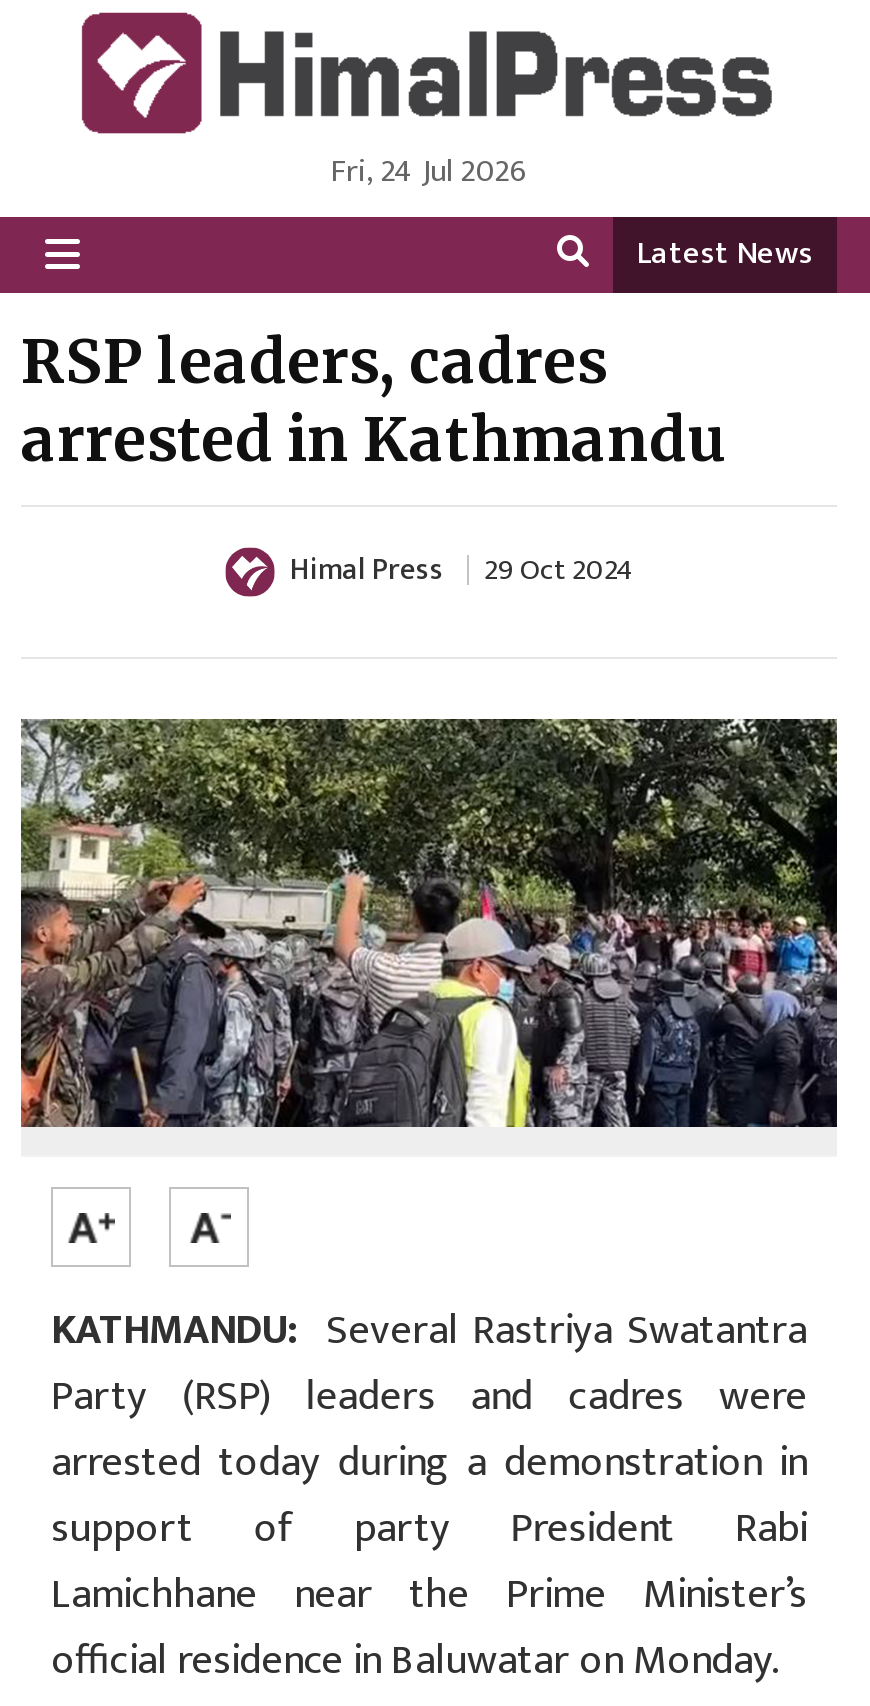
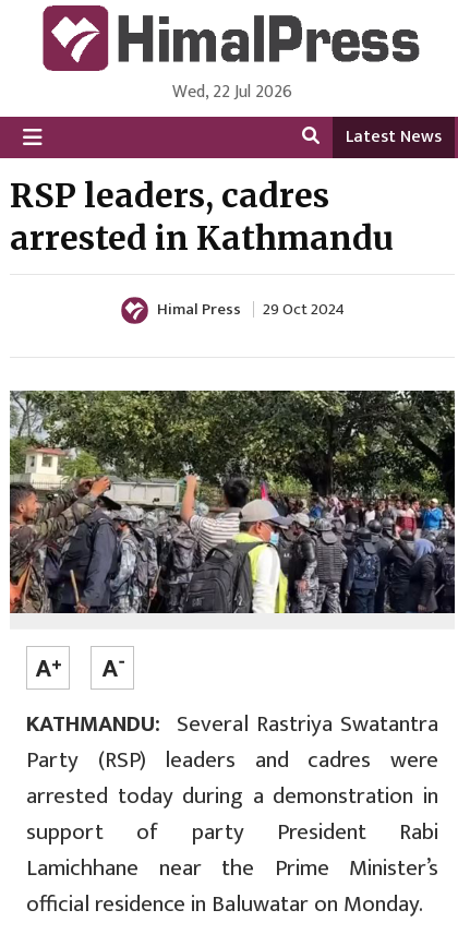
- Fri, 24 Jul 2026
+ Wed, 22 Jul 2026
